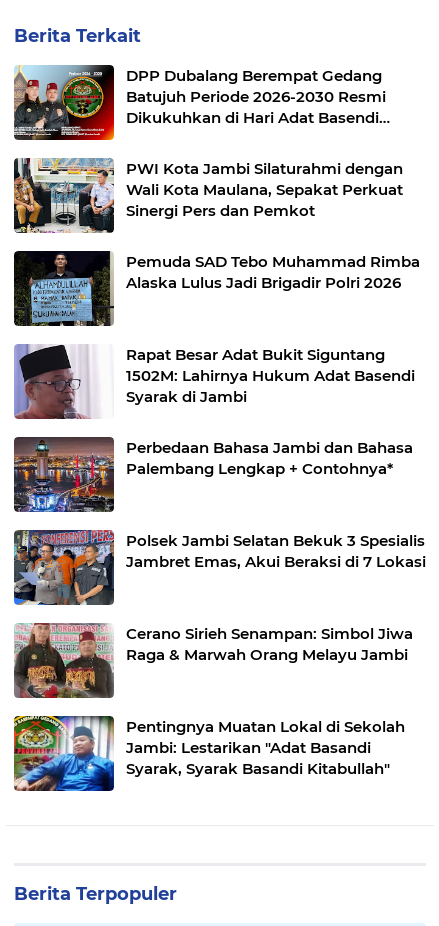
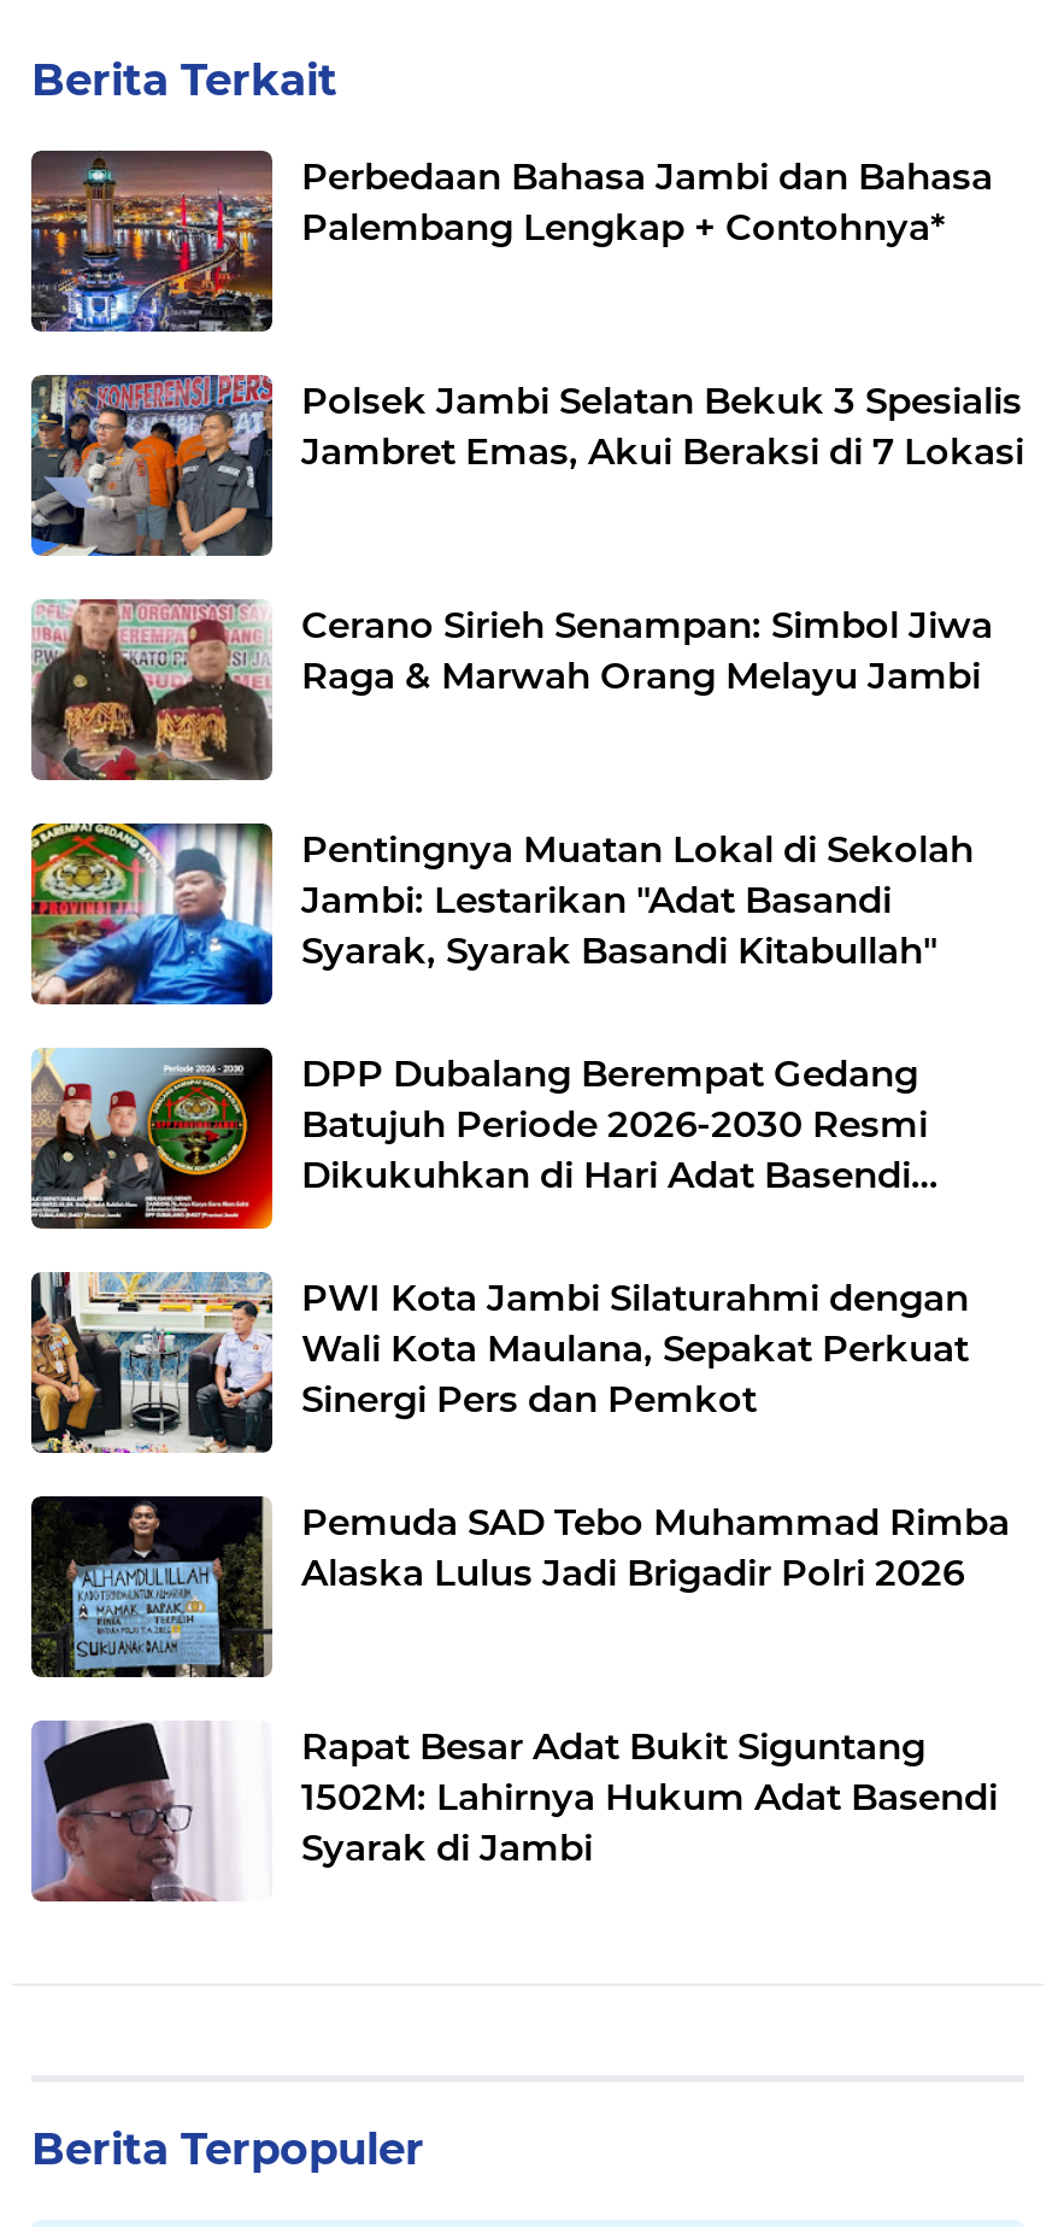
moved down: [image] | DPP Dubalang Berempat Gedang | Batujuh Periode 2026-2030 Resmi | ... | 1502M: Lahirnya Hukum Adat Basendi | Syarak di Jambi

moved up: [image] | Perbedaan Bahasa Jambi dan Bahasa | Palembang Lengkap + Contohnya*

moved up: [image] | Polsek Jambi Selatan Bekuk 3 Spesialis | Jambret Emas, Akui Beraksi di 7 Lokasi

moved up: [image] | Cerano Sirieh Senampan: Simbol Jiwa | Raga & Marwah Orang Melayu Jambi

moved up: [image] | Pentingnya Muatan Lokal di Sekolah | Jambi: Lestarikan "Adat Basandi | Syarak, Syarak Basandi Kitabullah"
